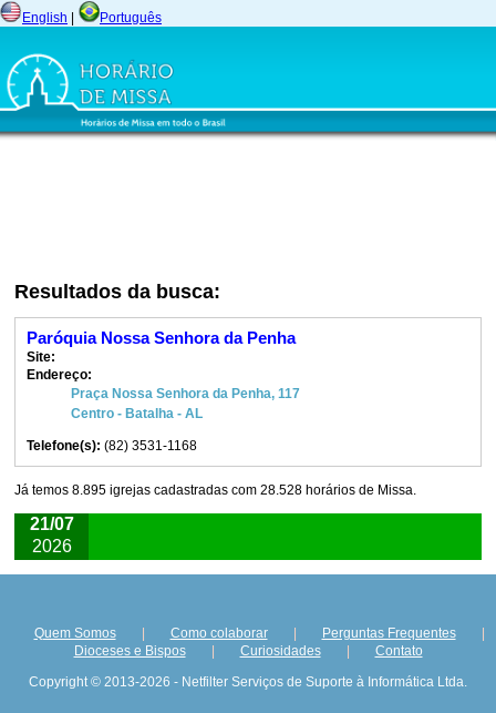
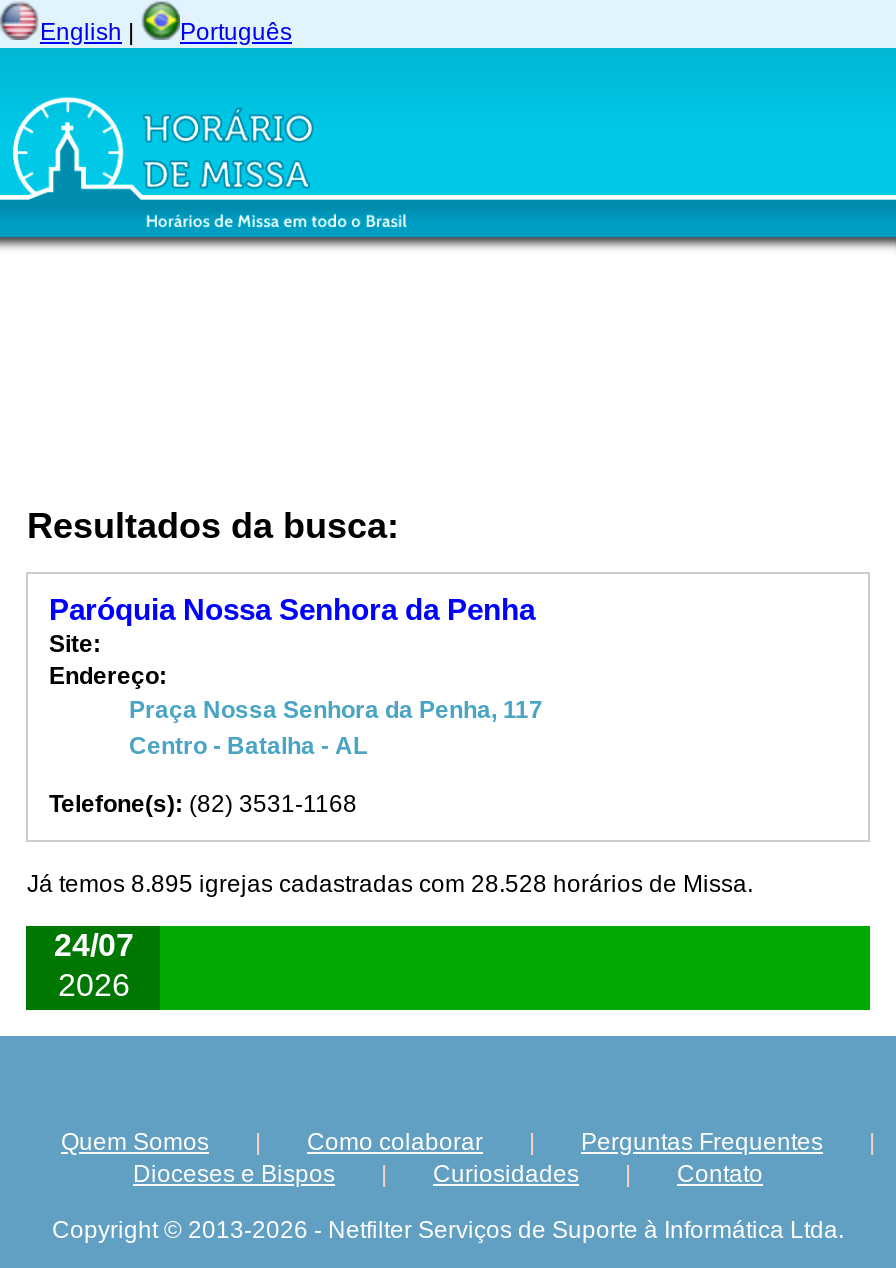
- 21/07
+ 24/07
